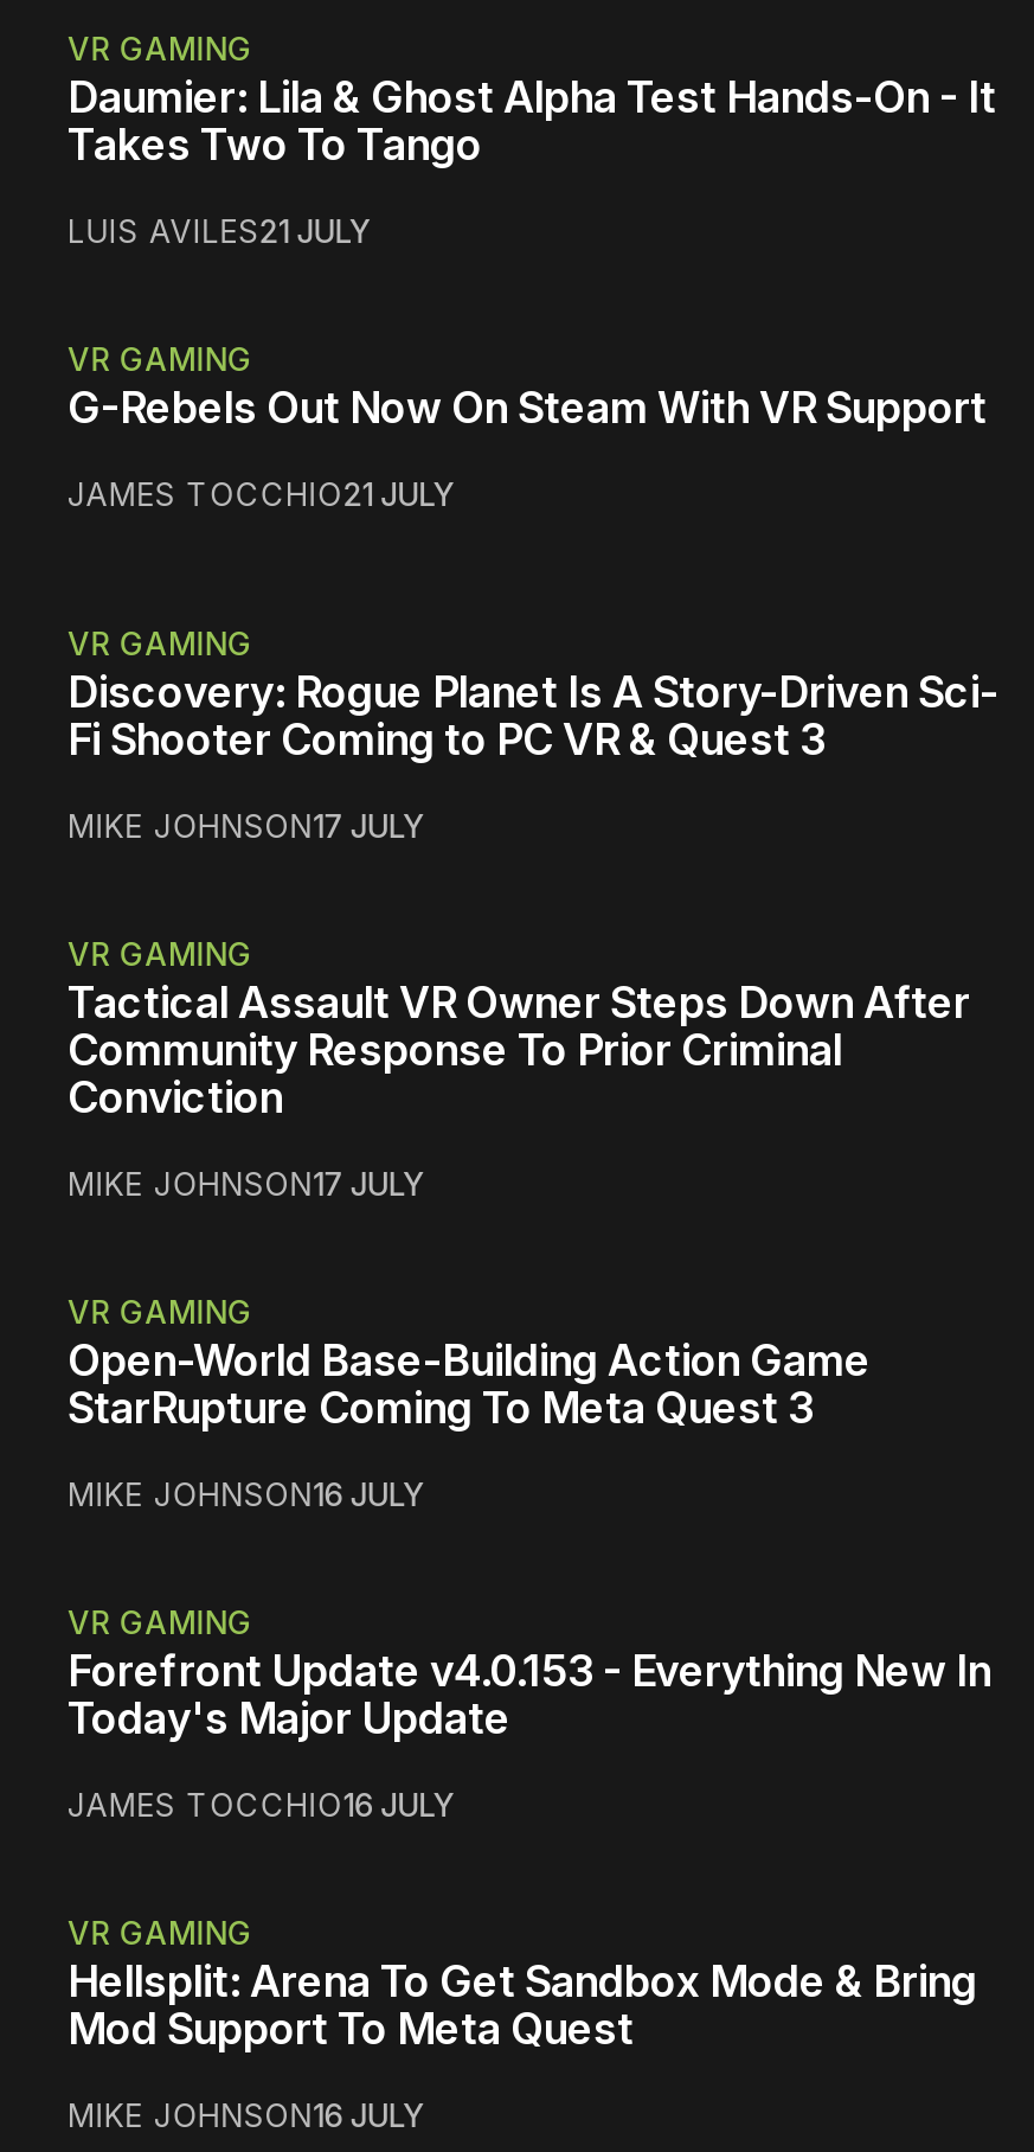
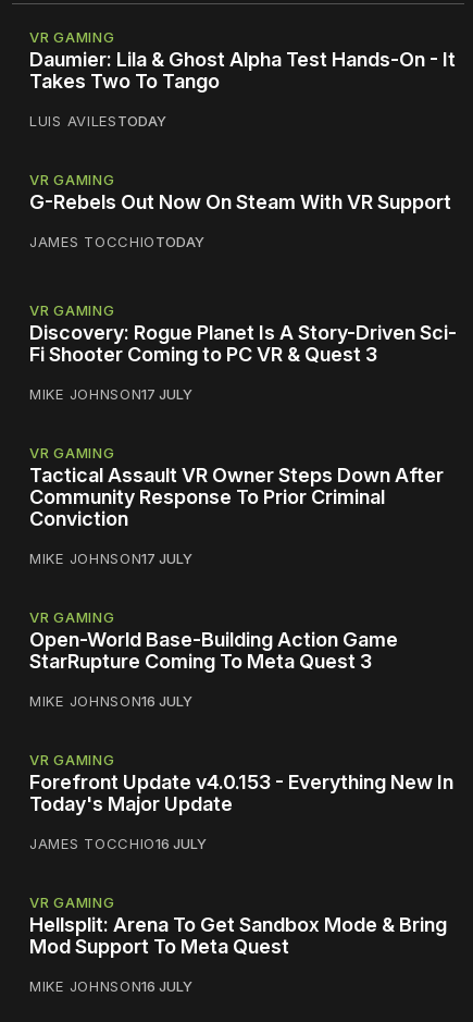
- LUIS AVILES21 JULY
+ LUIS AVILESTODAY

- JAMES TOCCHIO21 JULY
+ JAMES TOCCHIOTODAY
